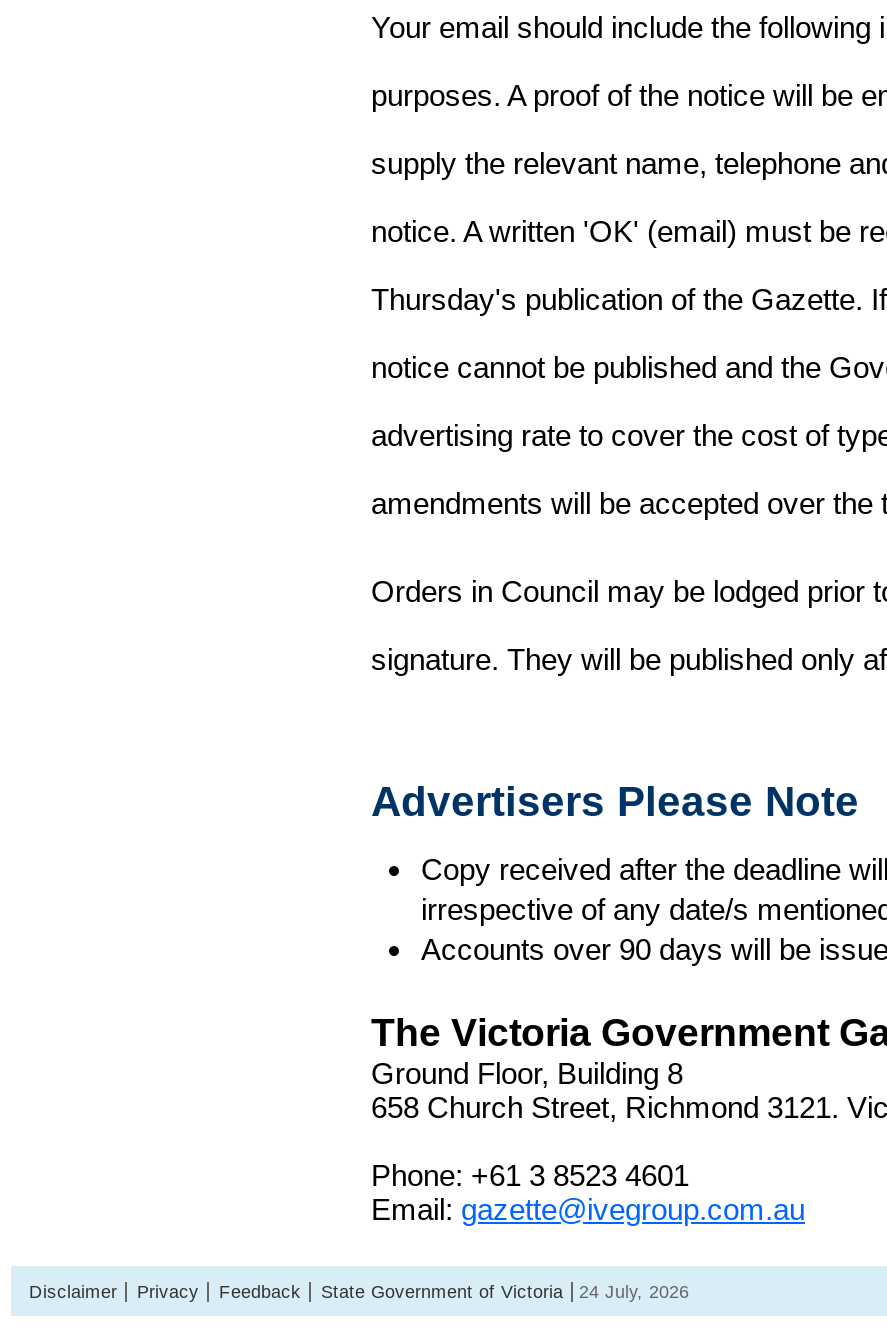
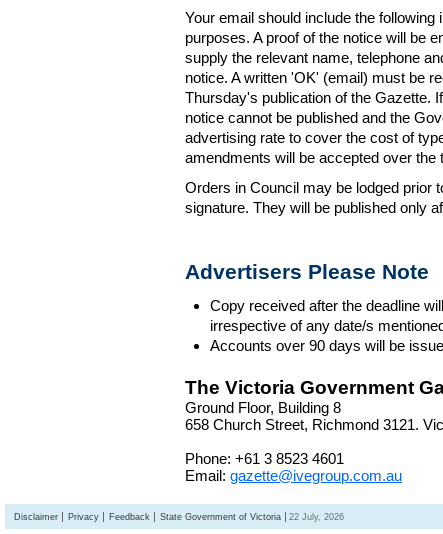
- Disclaimer Privacy Feedback State Government of Victoria 24 July, 2026
+ Disclaimer Privacy Feedback State Government of Victoria 22 July, 2026
